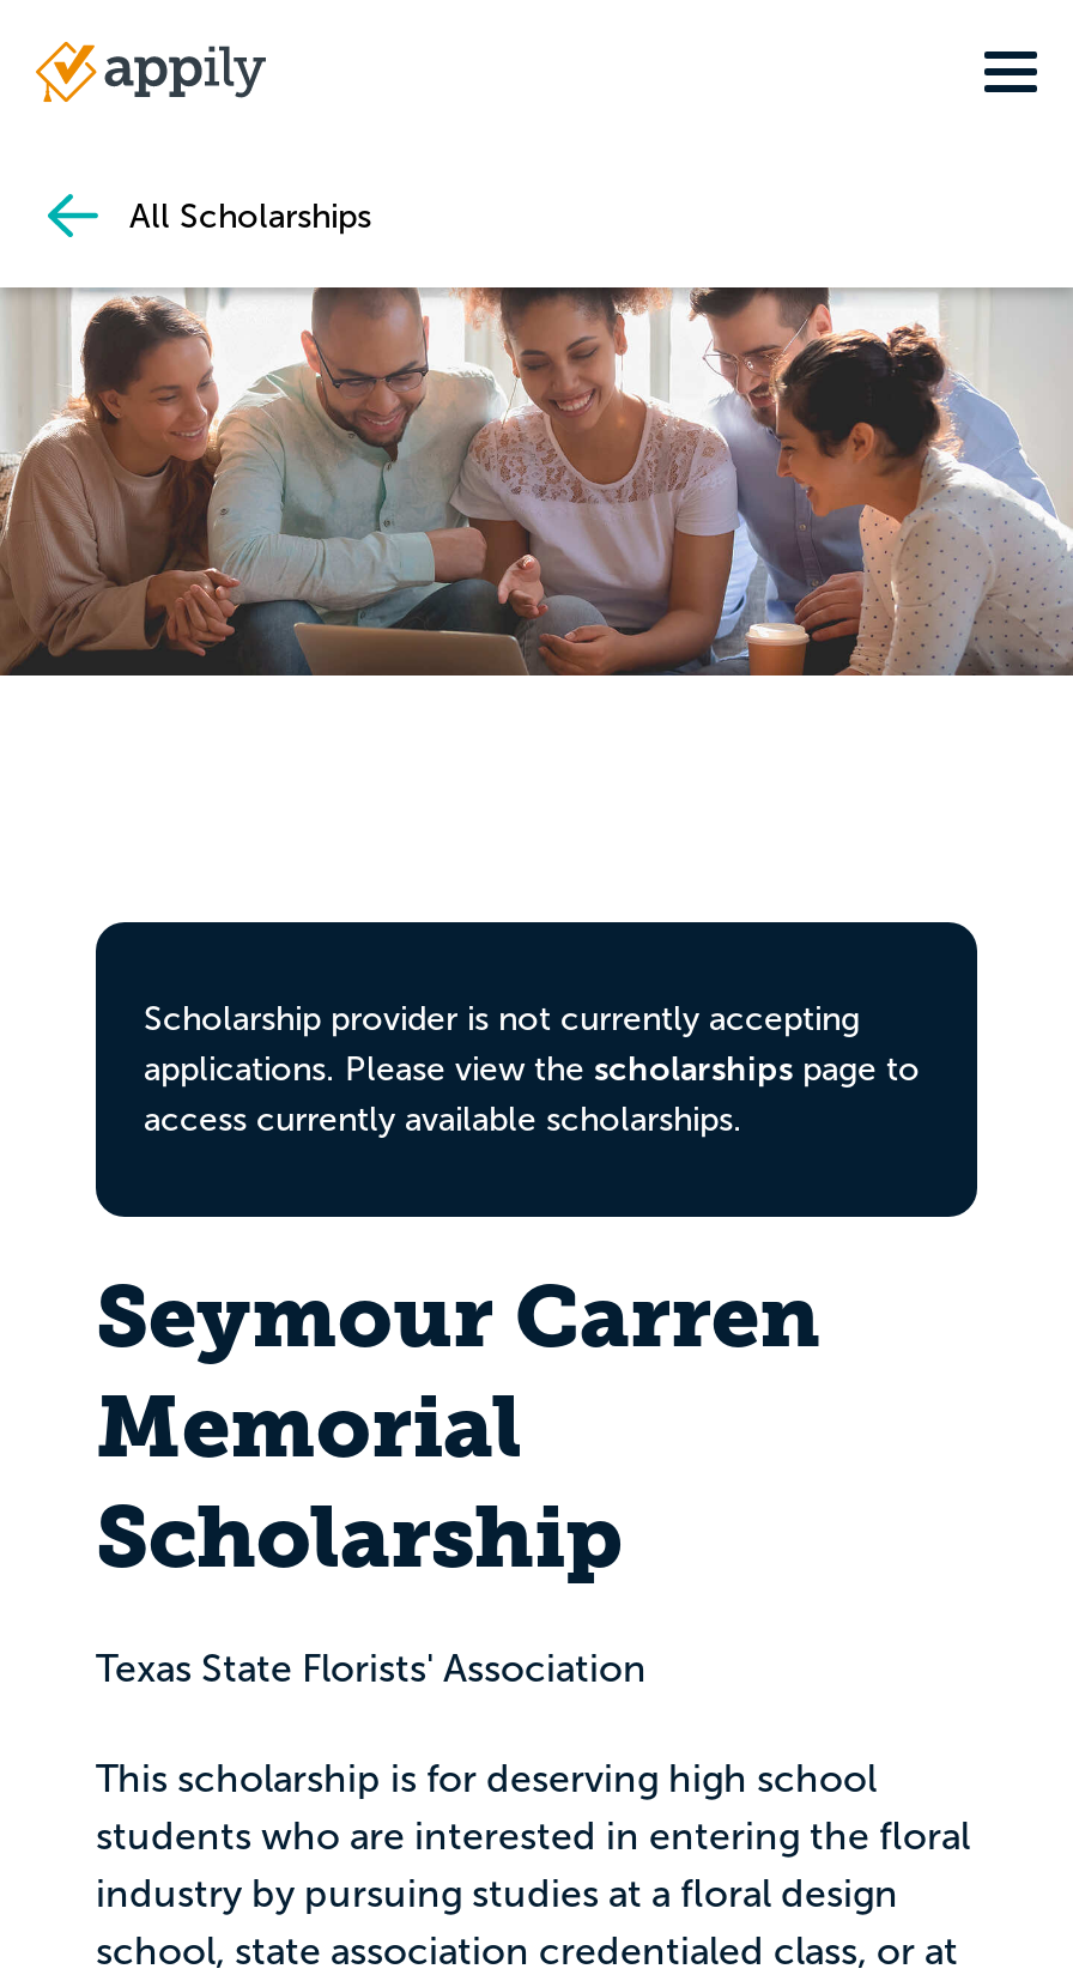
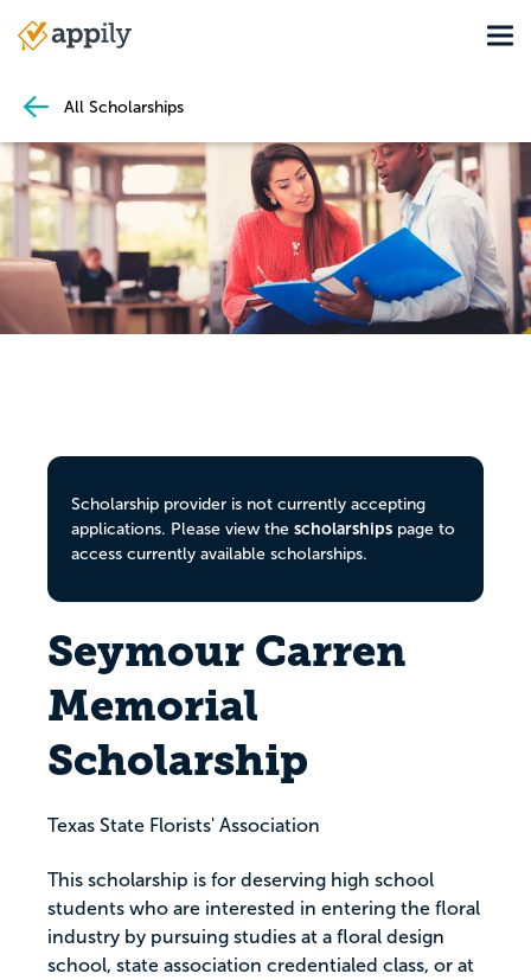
- [image]
+ [image]
